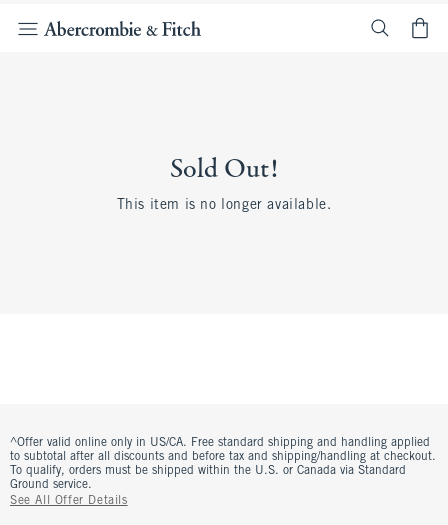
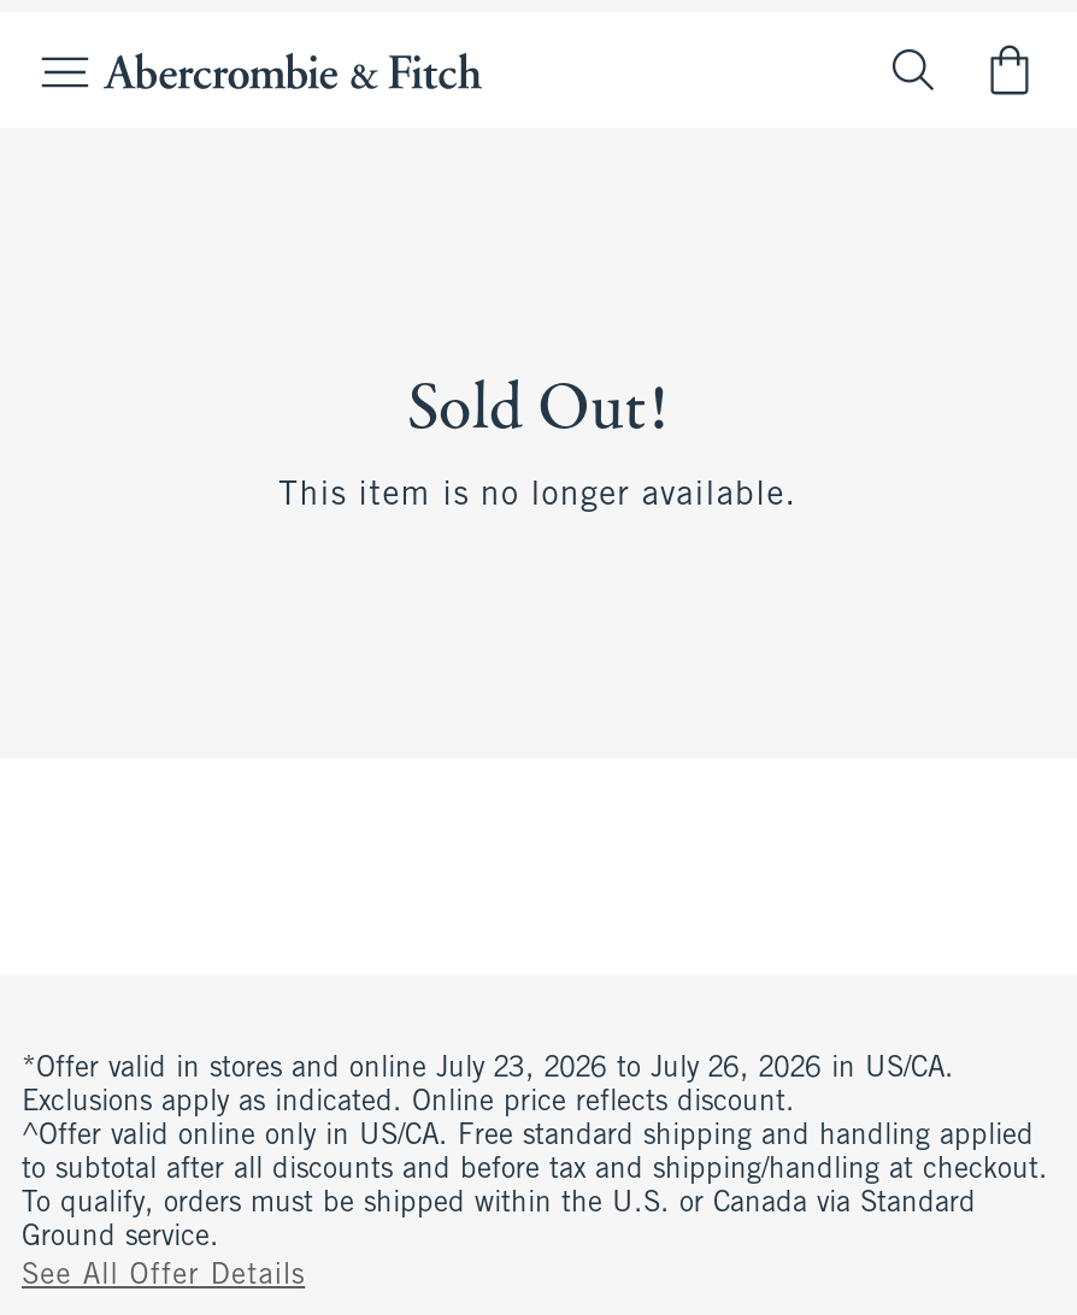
+ *Offer valid in stores and online July 23, 2026 to July 26, 2026 in US/CA.
+ Exclusions apply as indicated. Online price reflects discount.
